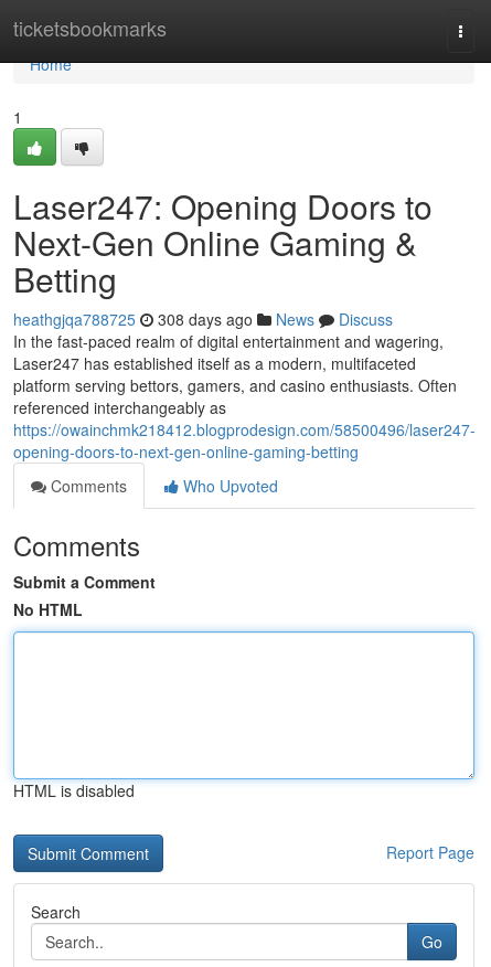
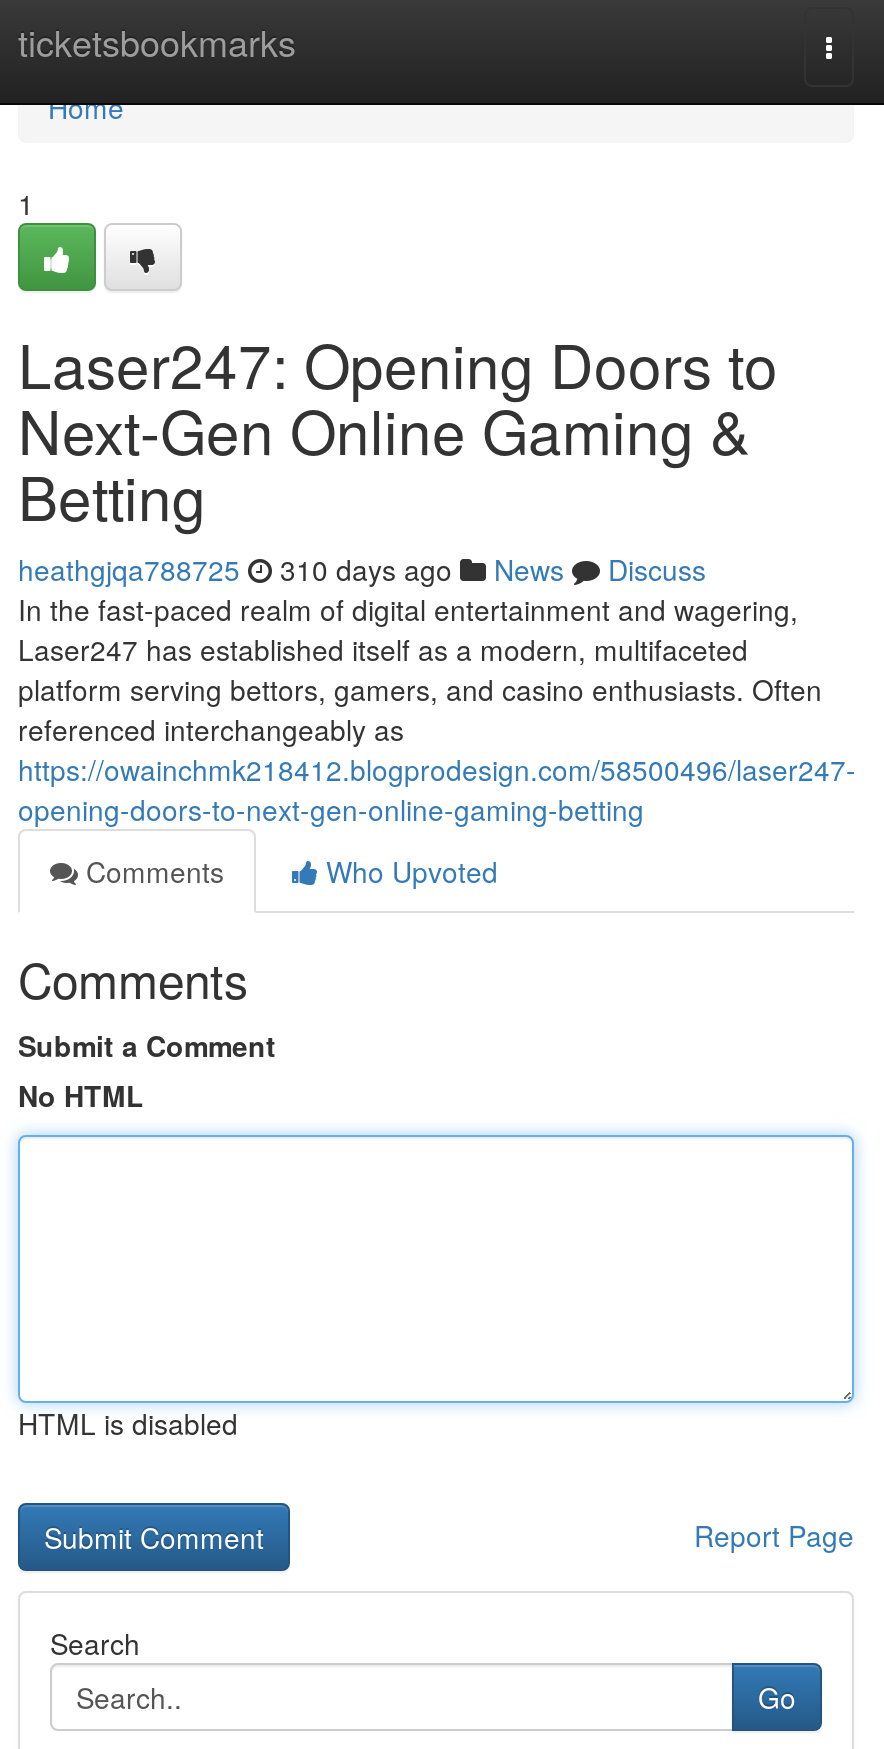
- heathgjqa788725 308 days ago News Discuss
+ heathgjqa788725 310 days ago News Discuss
